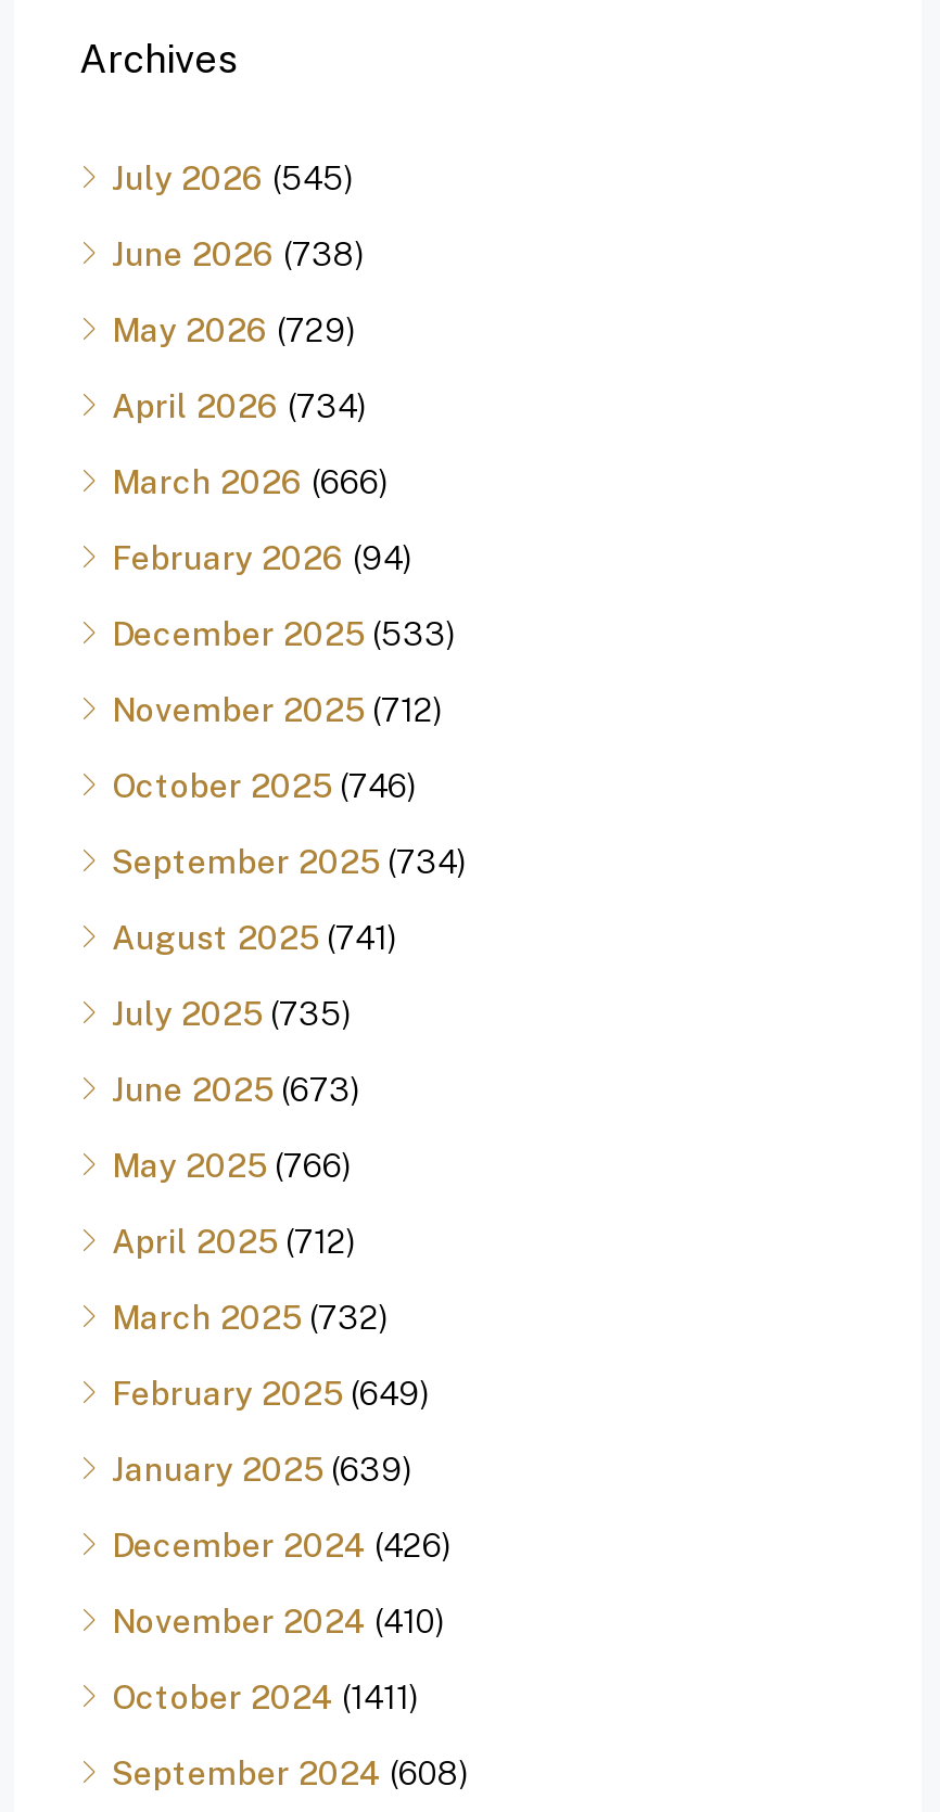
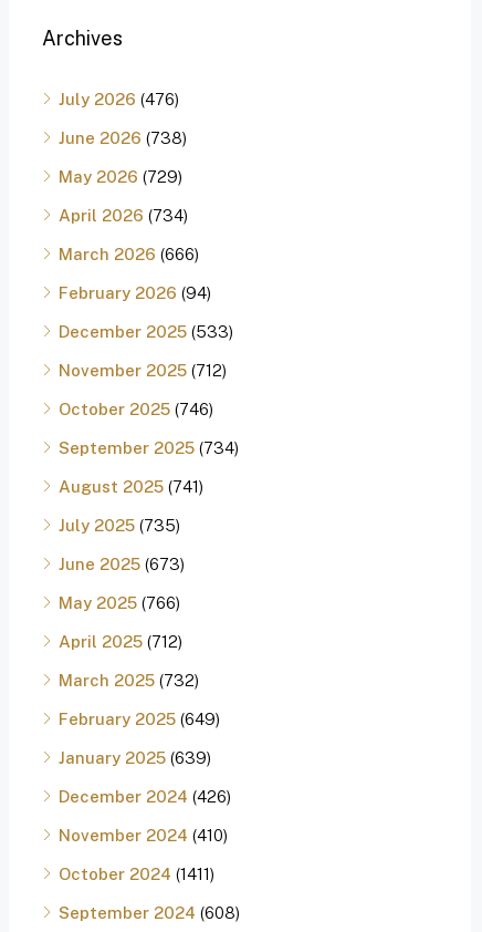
- July 2026 (545)
+ July 2026 (476)
